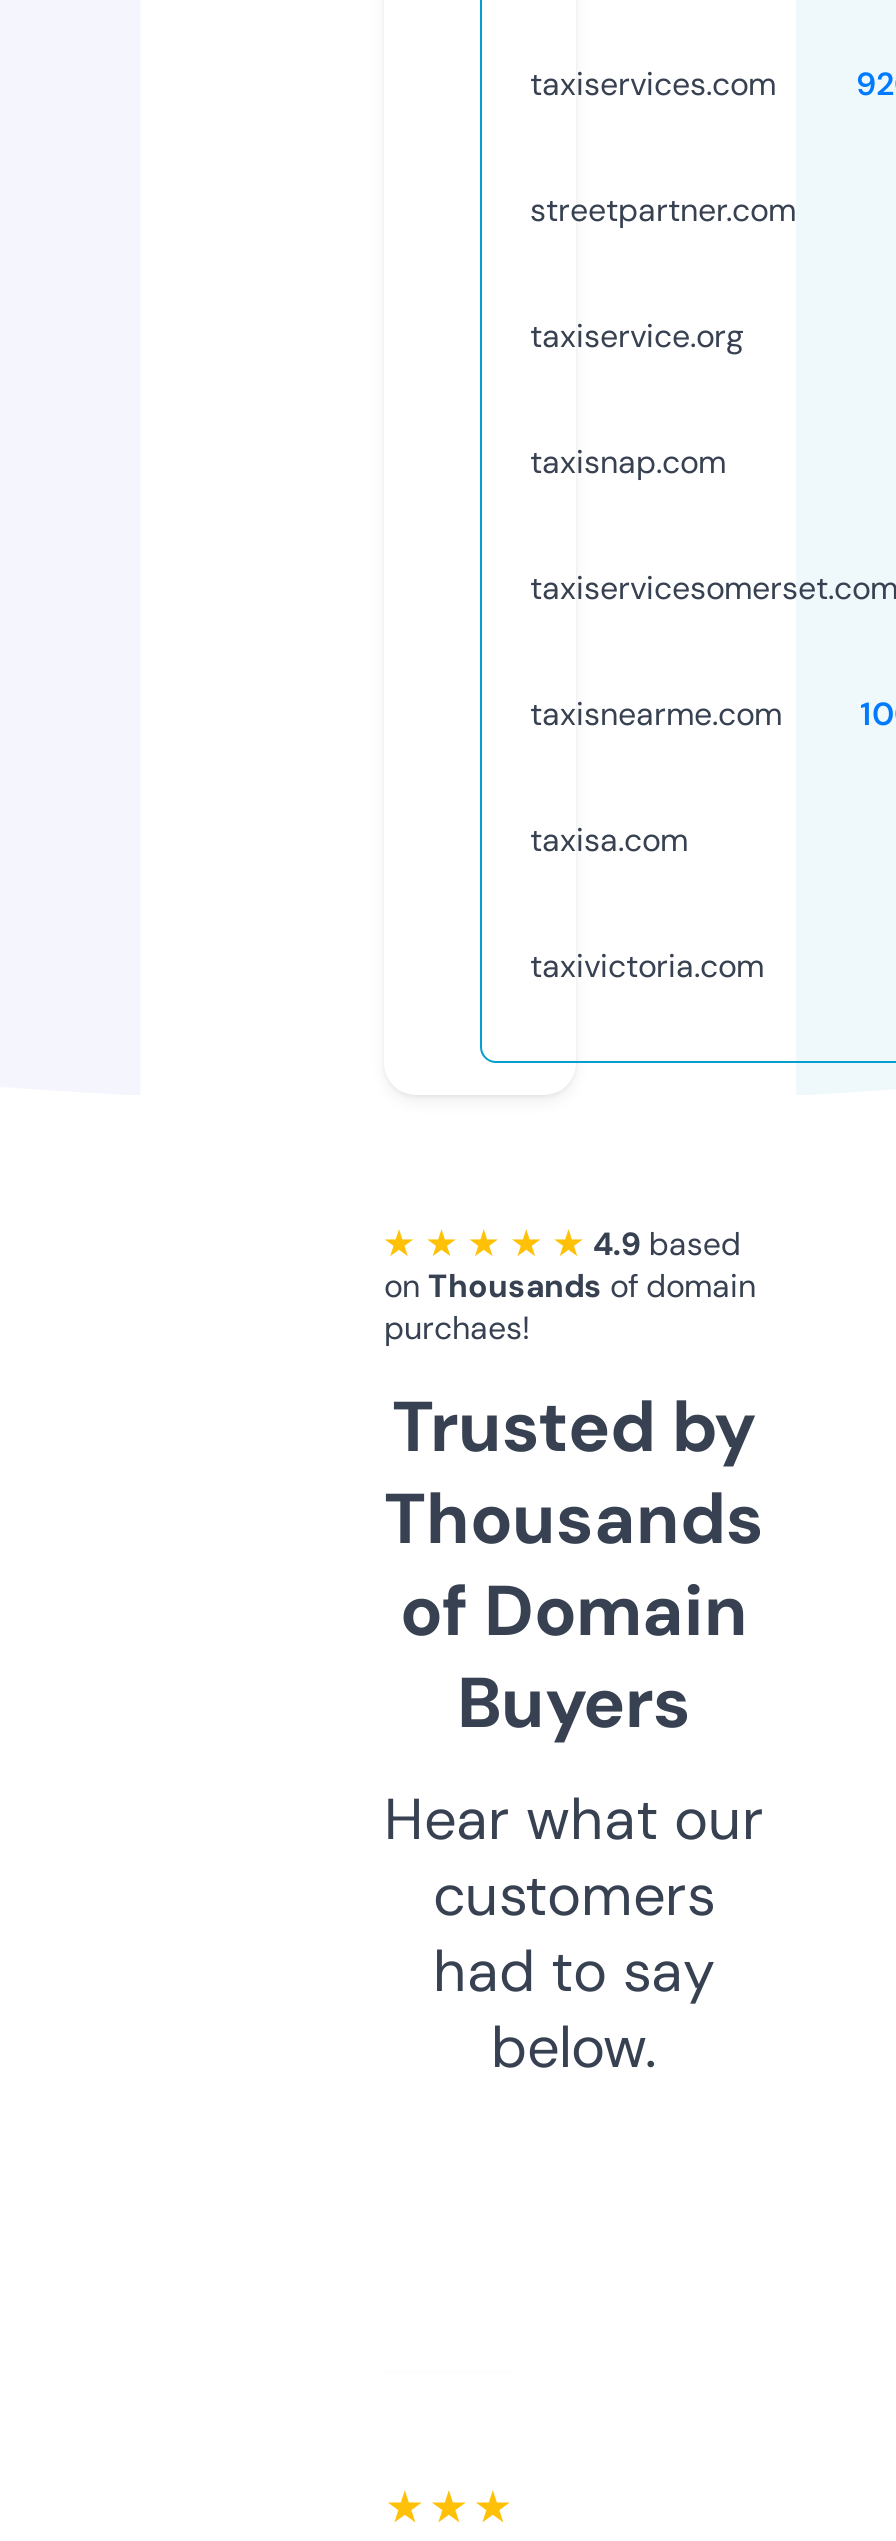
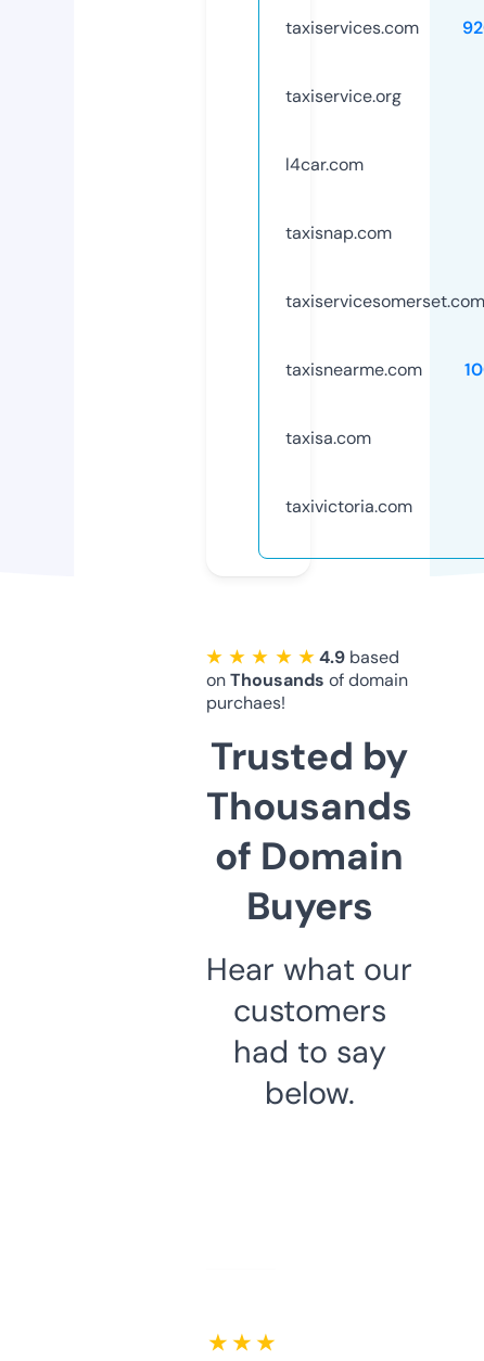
- streetpartner.com

moved up: taxiservice.org

+ l4car.com
